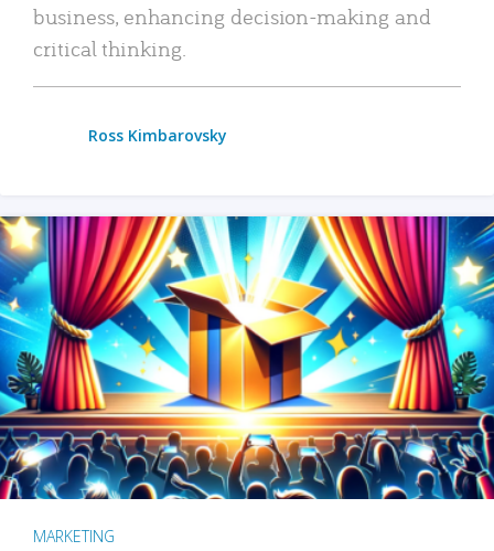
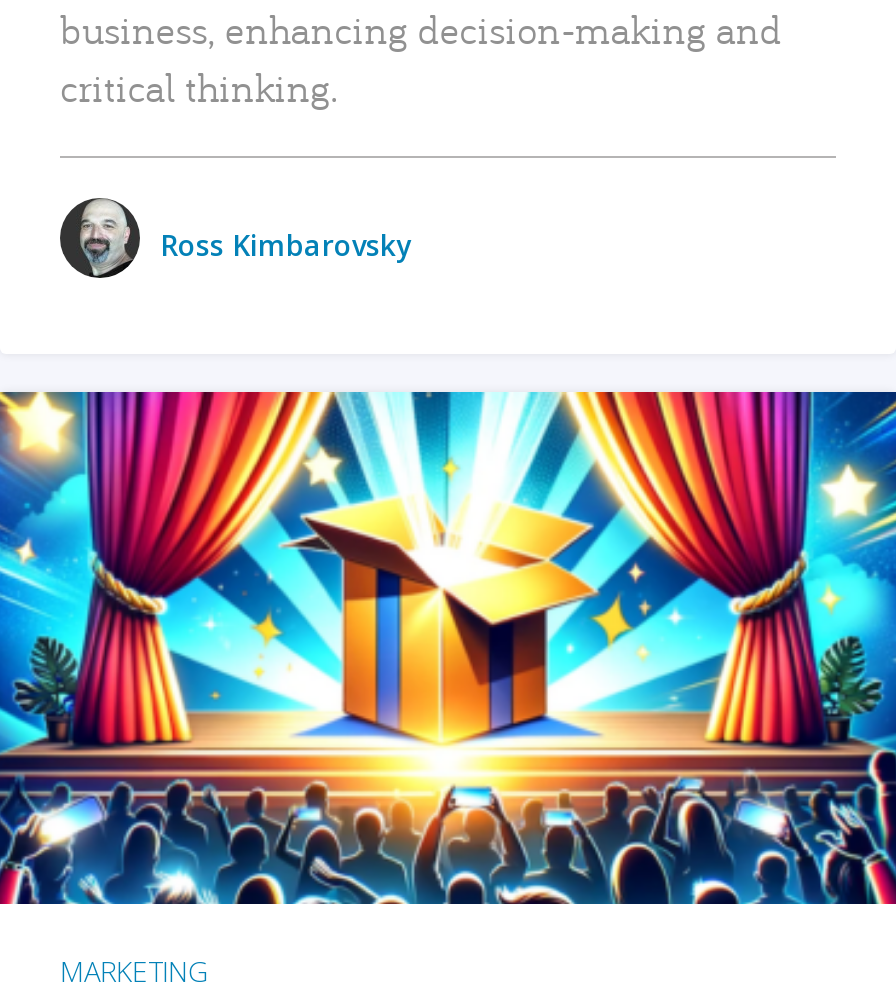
+ [image]
